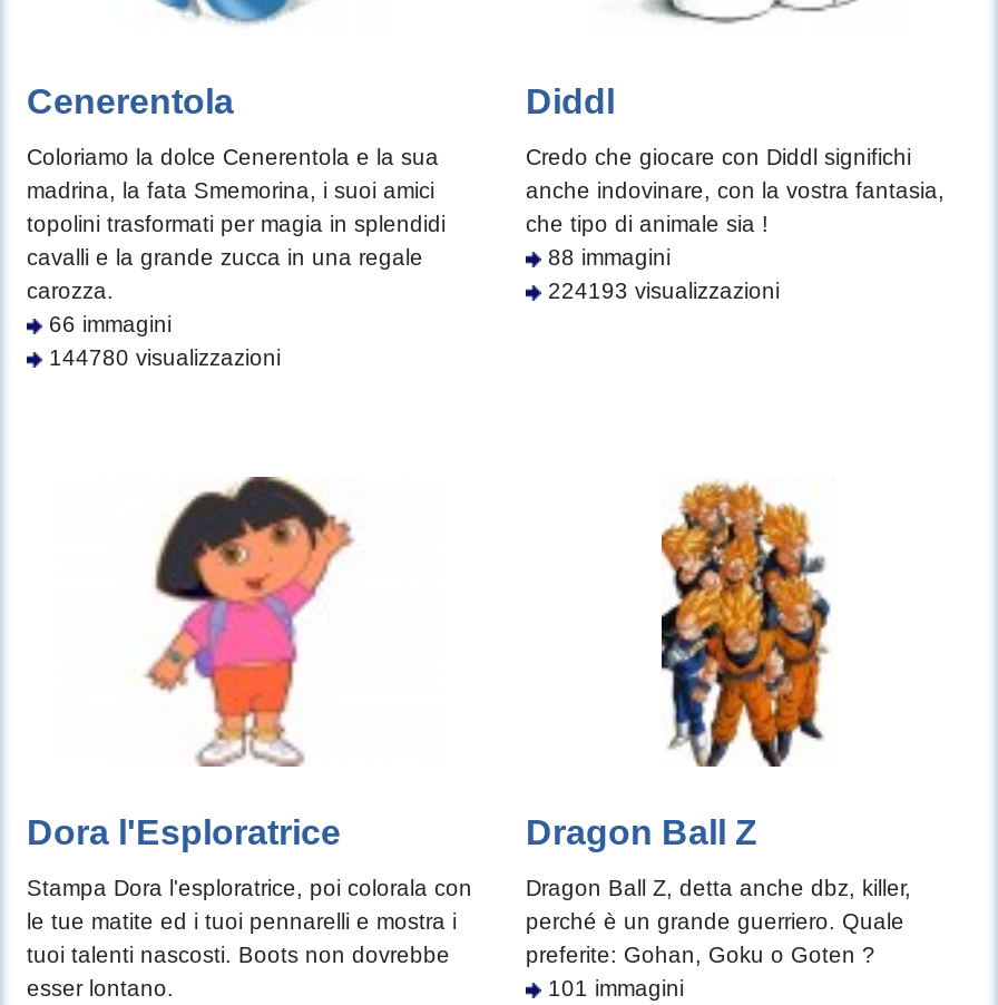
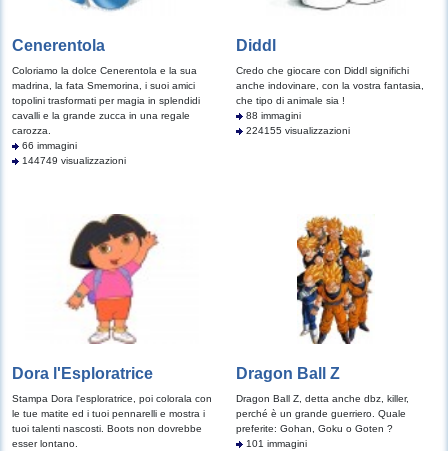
- 224193 visualizzazioni
+ 224155 visualizzazioni

- 144780 visualizzazioni
+ 144749 visualizzazioni
